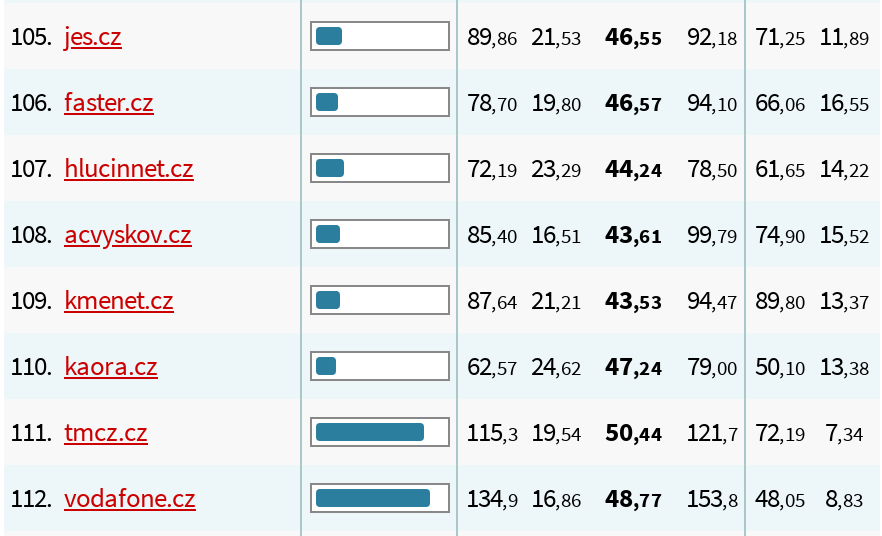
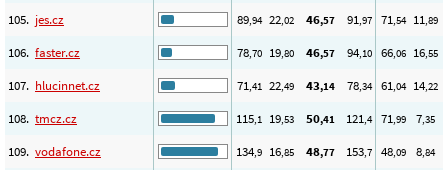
- 89,86 21,53
+ 89,94 22,02

- 46,55
+ 46,57

- 92,18 71,25 11,89
+ 91,97 71,54 11,89

- 72,19 23,29
- 44,24
- 78,50 61,65 14,22
- 108. acvyskov.cz
- 85,40 16,51
- 43,61
- 99,79 74,90 15,52
- 109. kmenet.cz
- 87,64 21,21
- 43,53
- 94,47 89,80 13,37
- 110. kaora.cz
- 62,57 24,62
- 47,24
- 79,00 50,10 13,38
- 111. tmcz.cz
- 115,3 19,54
- 50,44
- 121,7 72,19 7,34
- 112. vodafone.cz
- 134,9 16,86
+ 71,41 22,49
+ 43,14
+ 78,34 61,04 14,22
+ 108. tmcz.cz
+ 115,1 19,53
+ 50,41
+ 121,4 71,99 7,35
+ 109. vodafone.cz
+ 134,9 16,85

- 153,8 48,05 8,83
+ 153,7 48,09 8,84
